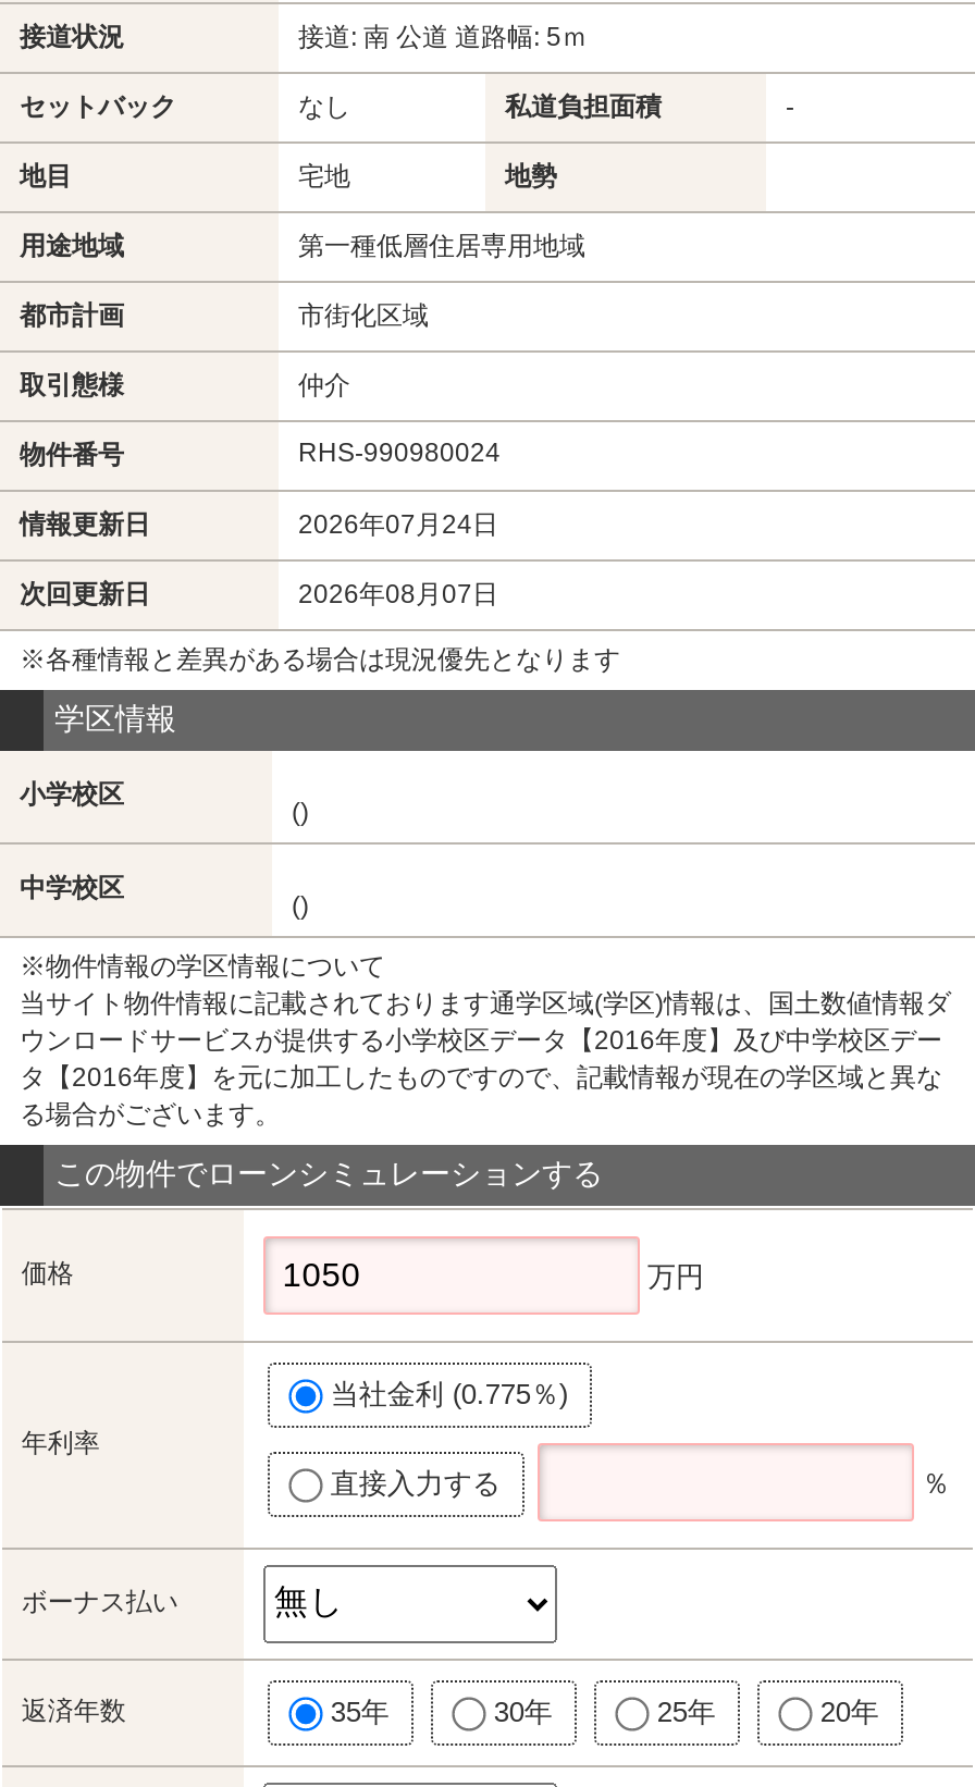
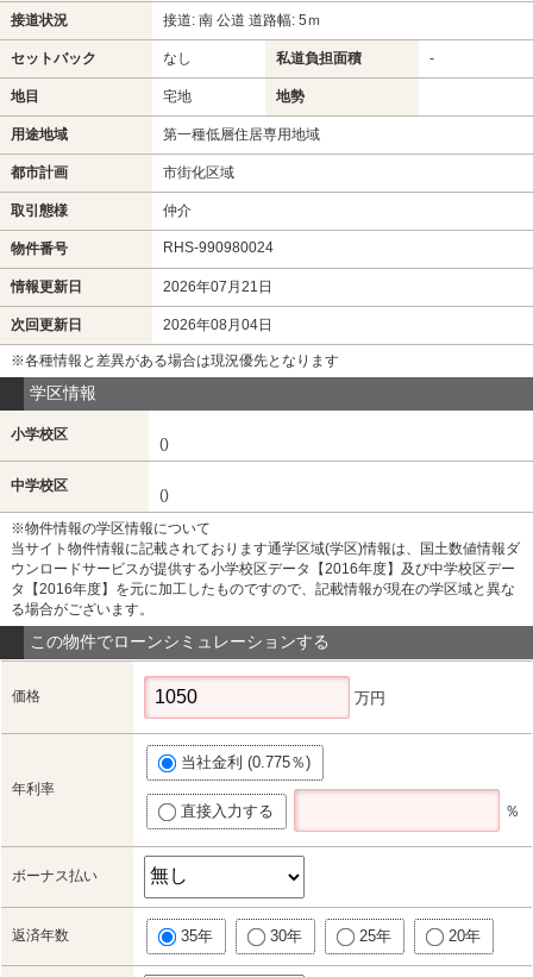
- 2026年07月24日
+ 2026年07月21日

- 2026年08月07日
+ 2026年08月04日
